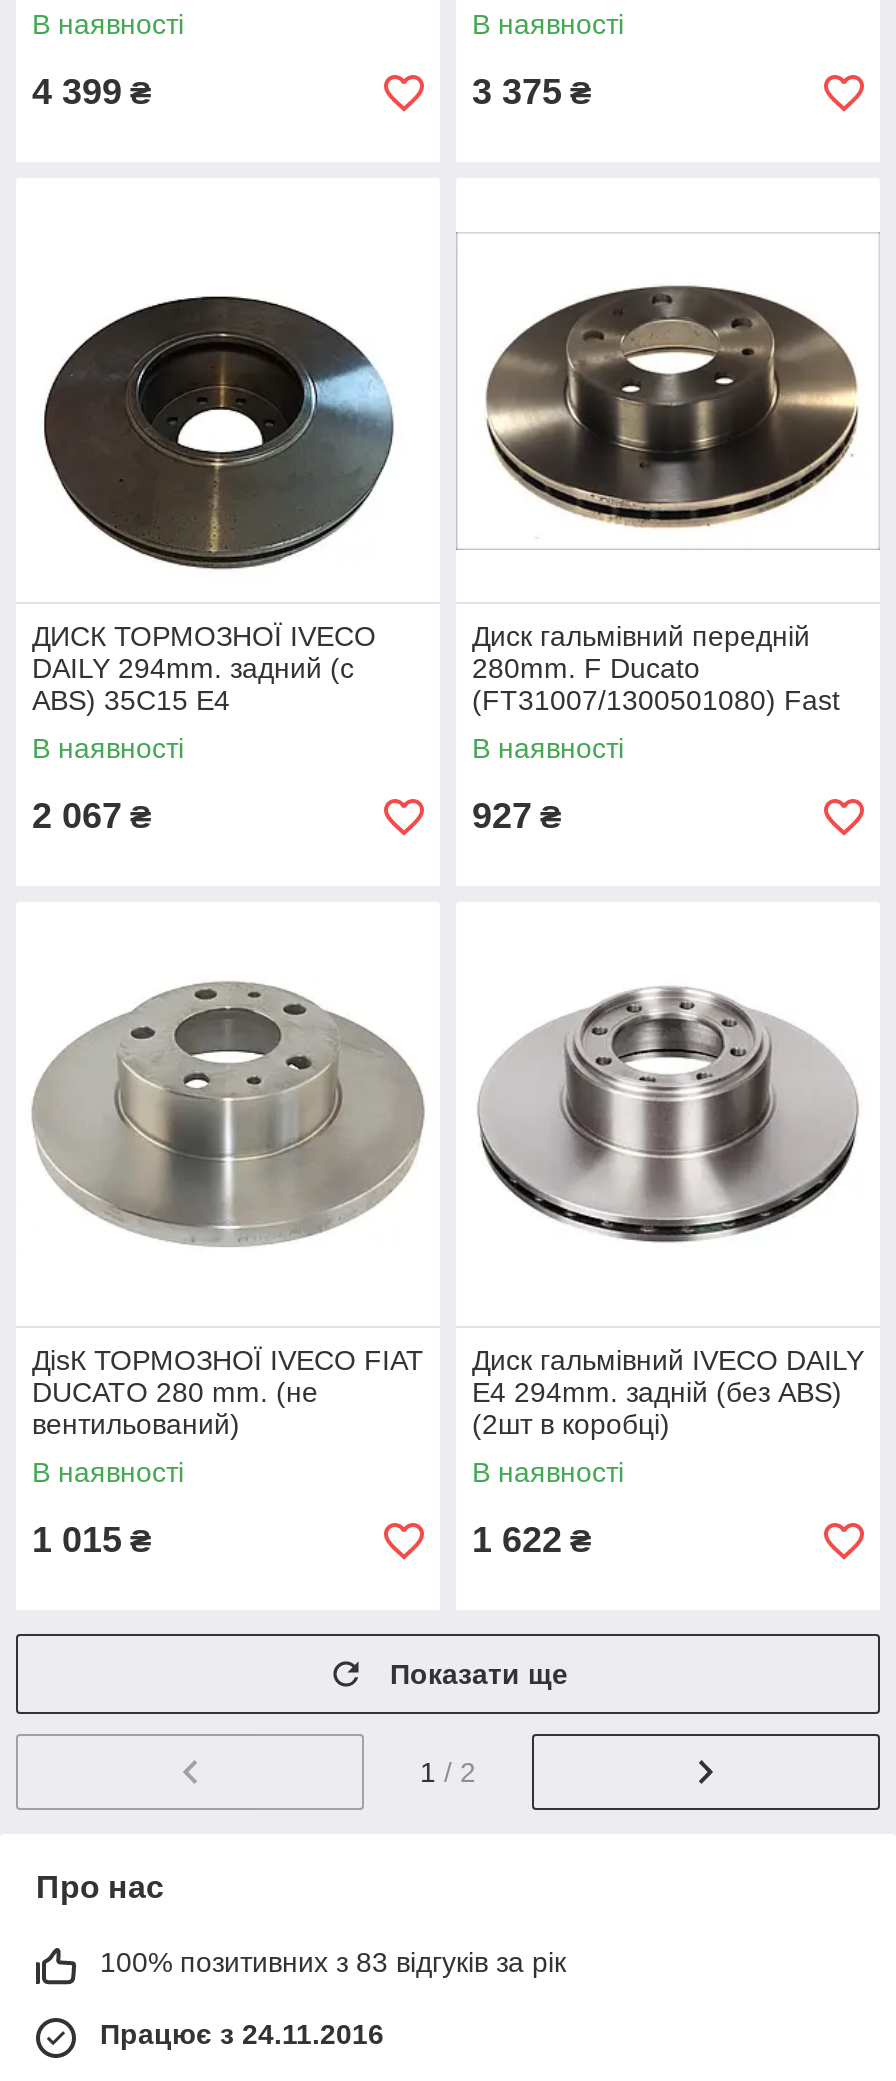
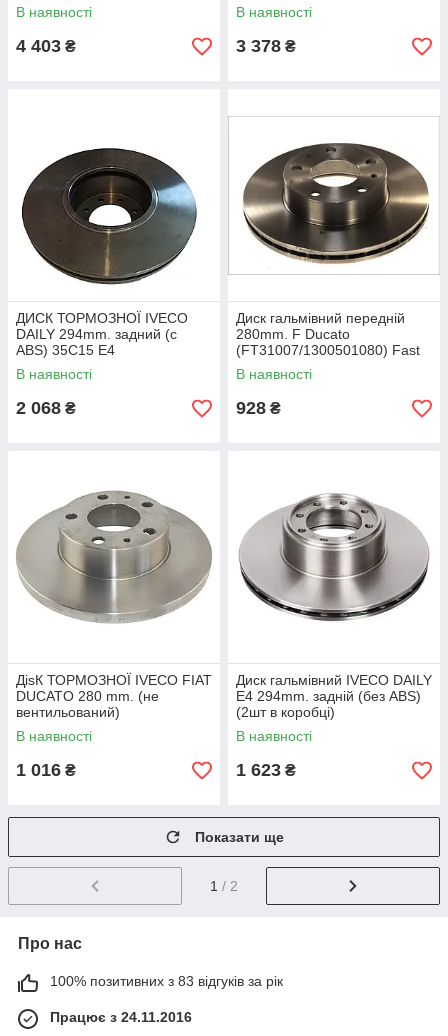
- 4 399 ₴
+ 4 403 ₴

- 3 375 ₴
+ 3 378 ₴

- 2 067 ₴
+ 2 068 ₴

- 927 ₴
+ 928 ₴

- 1 015 ₴
+ 1 016 ₴

- 1 622 ₴
+ 1 623 ₴
